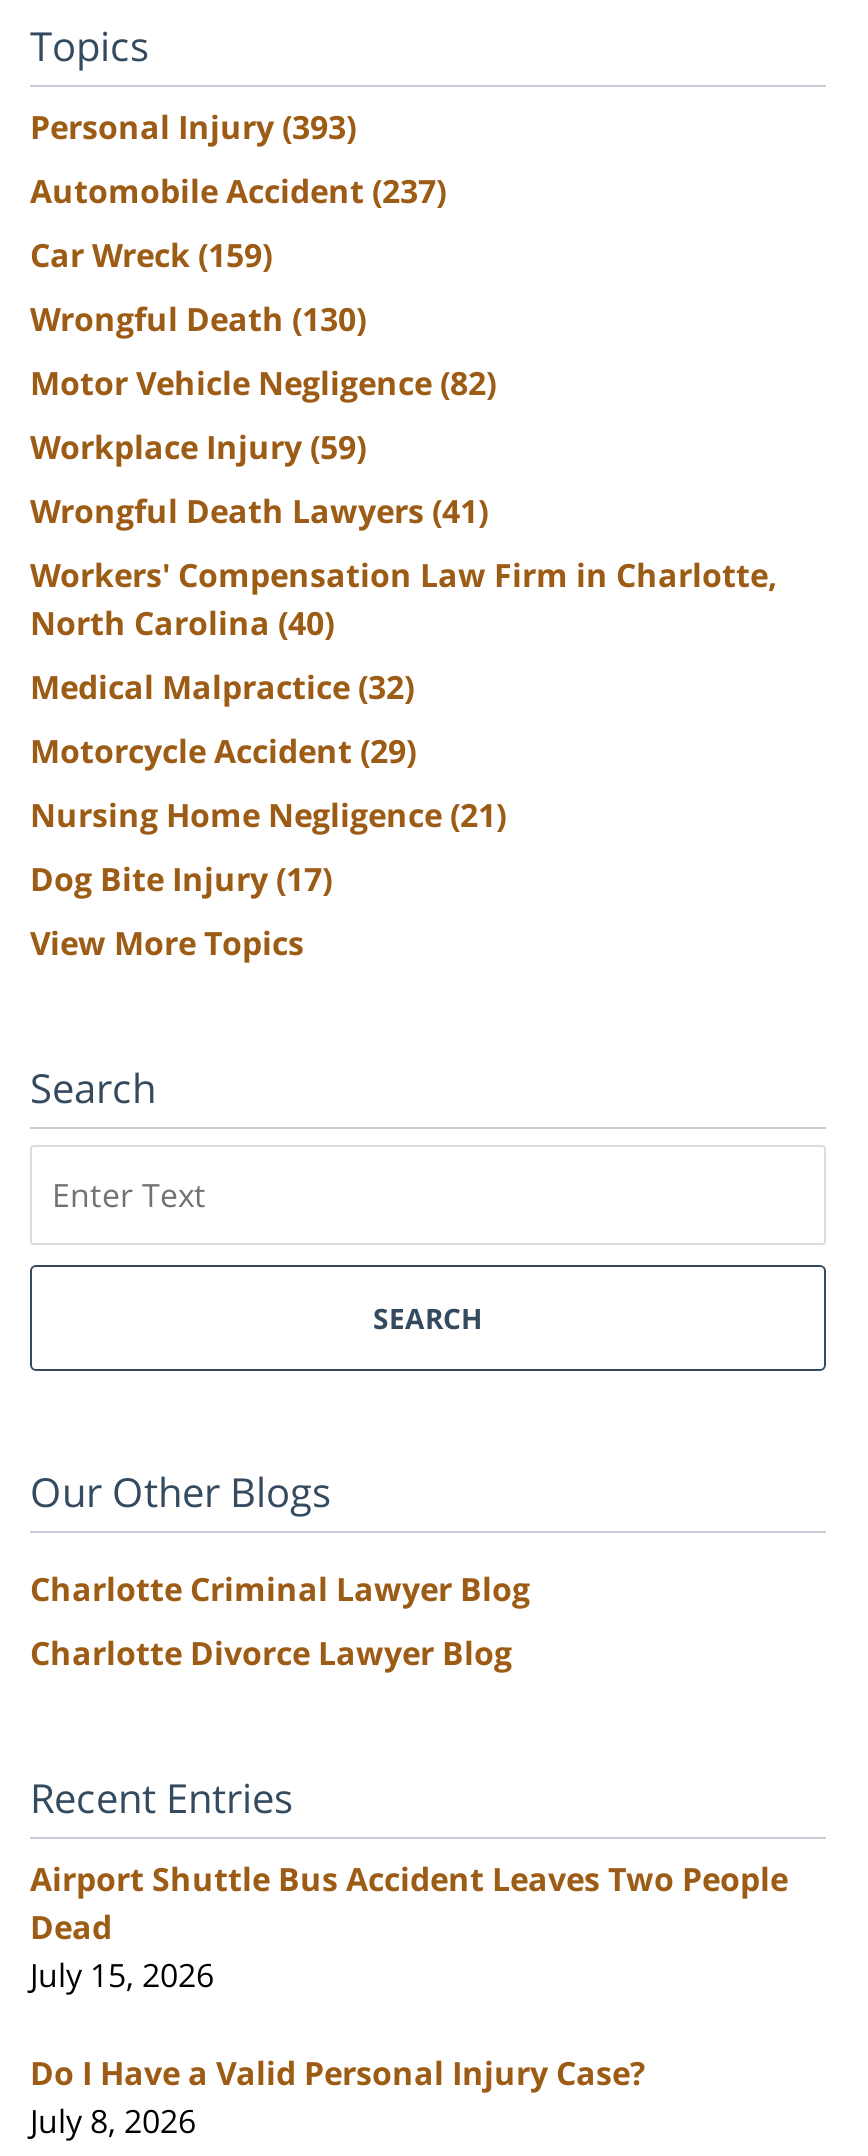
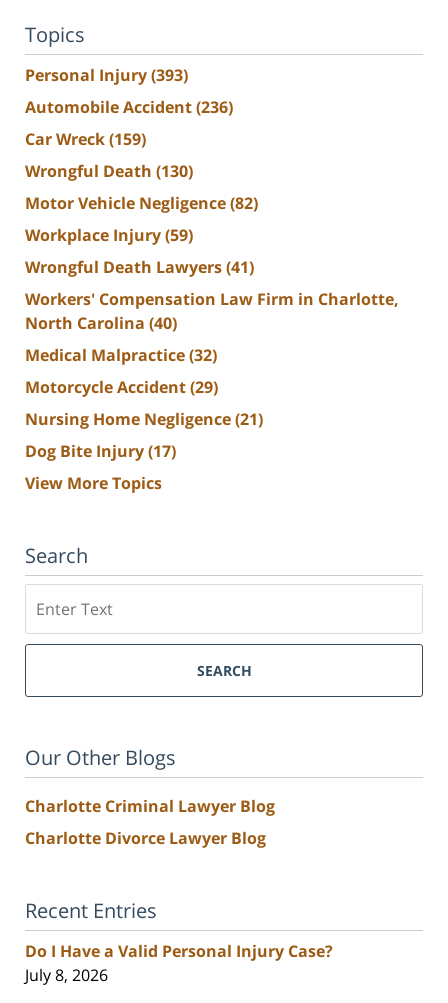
- Automobile Accident (237)
+ Automobile Accident (236)

- Airport Shuttle Bus Accident Leaves Two People
- Dead
- July 15, 2026
